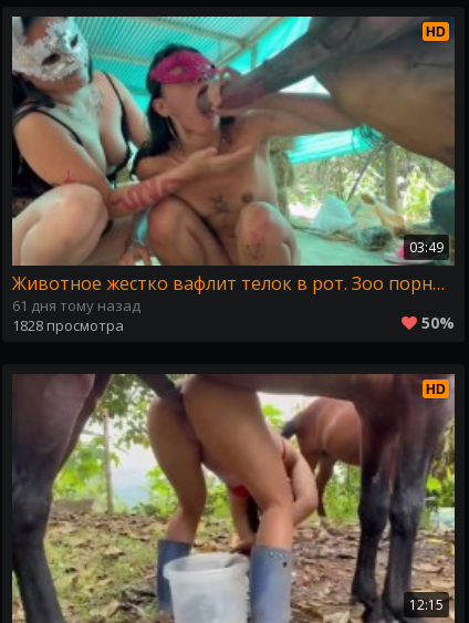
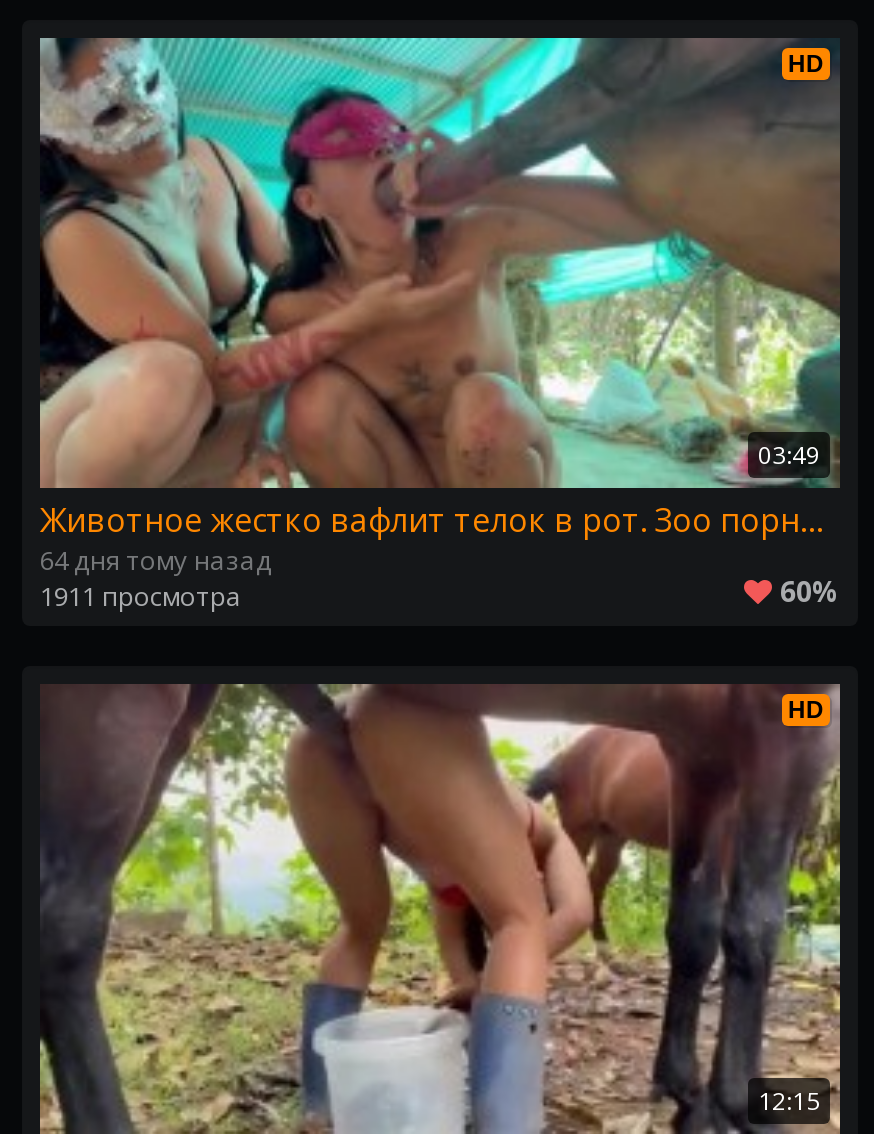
- 61 дня тому назад
+ 64 дня тому назад

- 1828 просмотра
+ 1911 просмотра

- 50%
+ 60%
